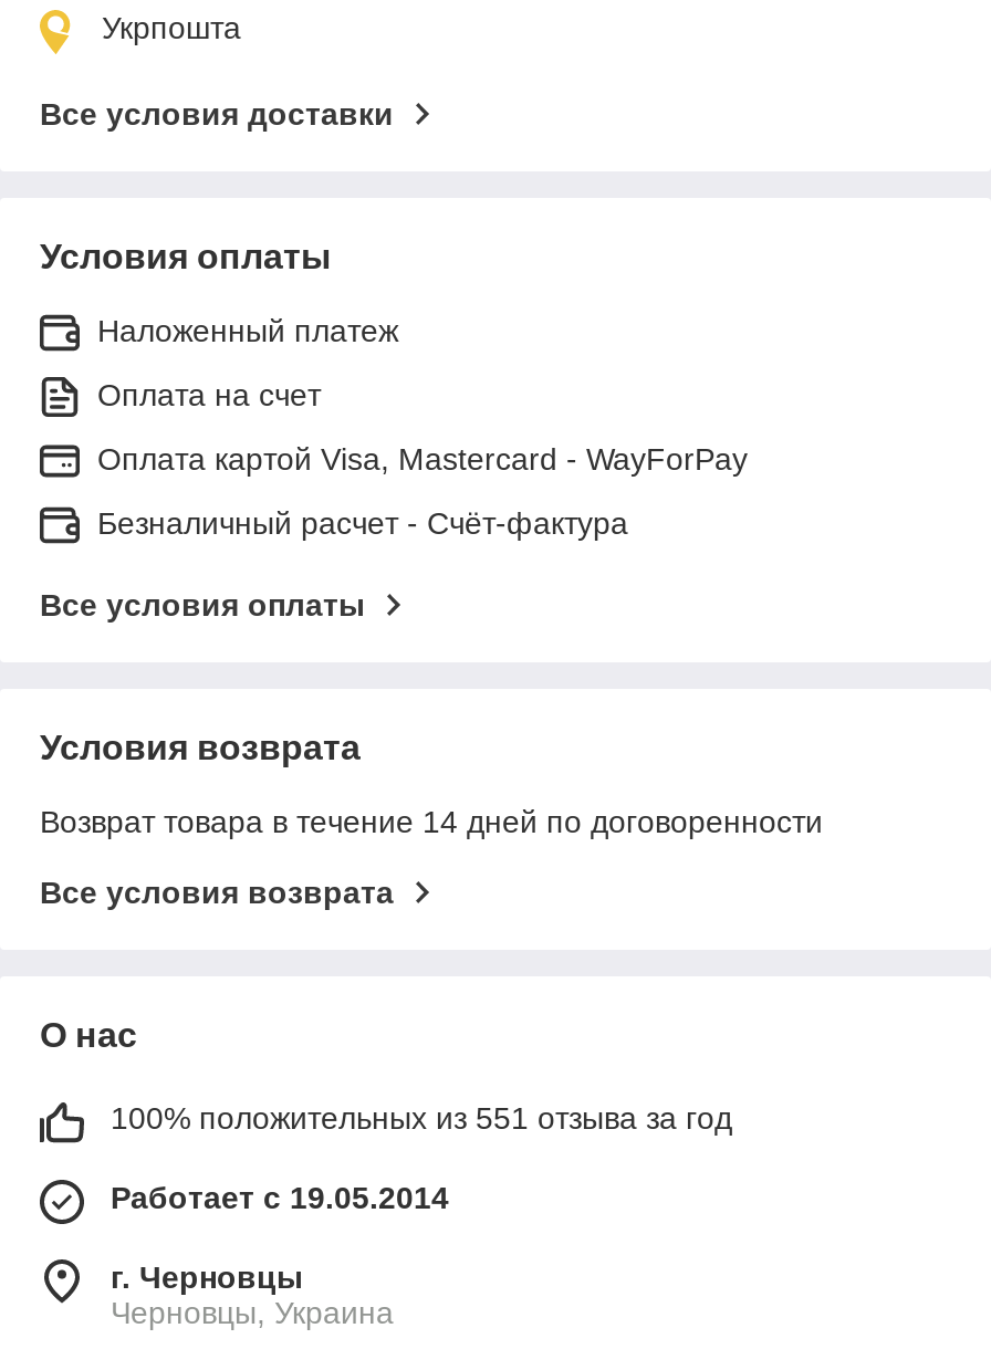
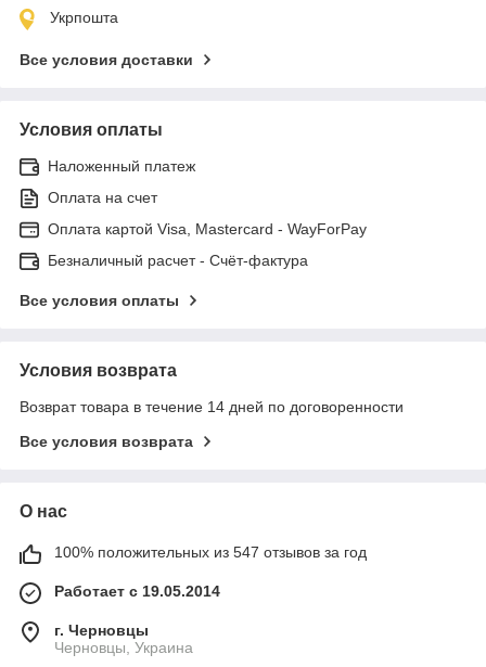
- 100% положительных из 551 отзыва за год
+ 100% положительных из 547 отзывов за год
